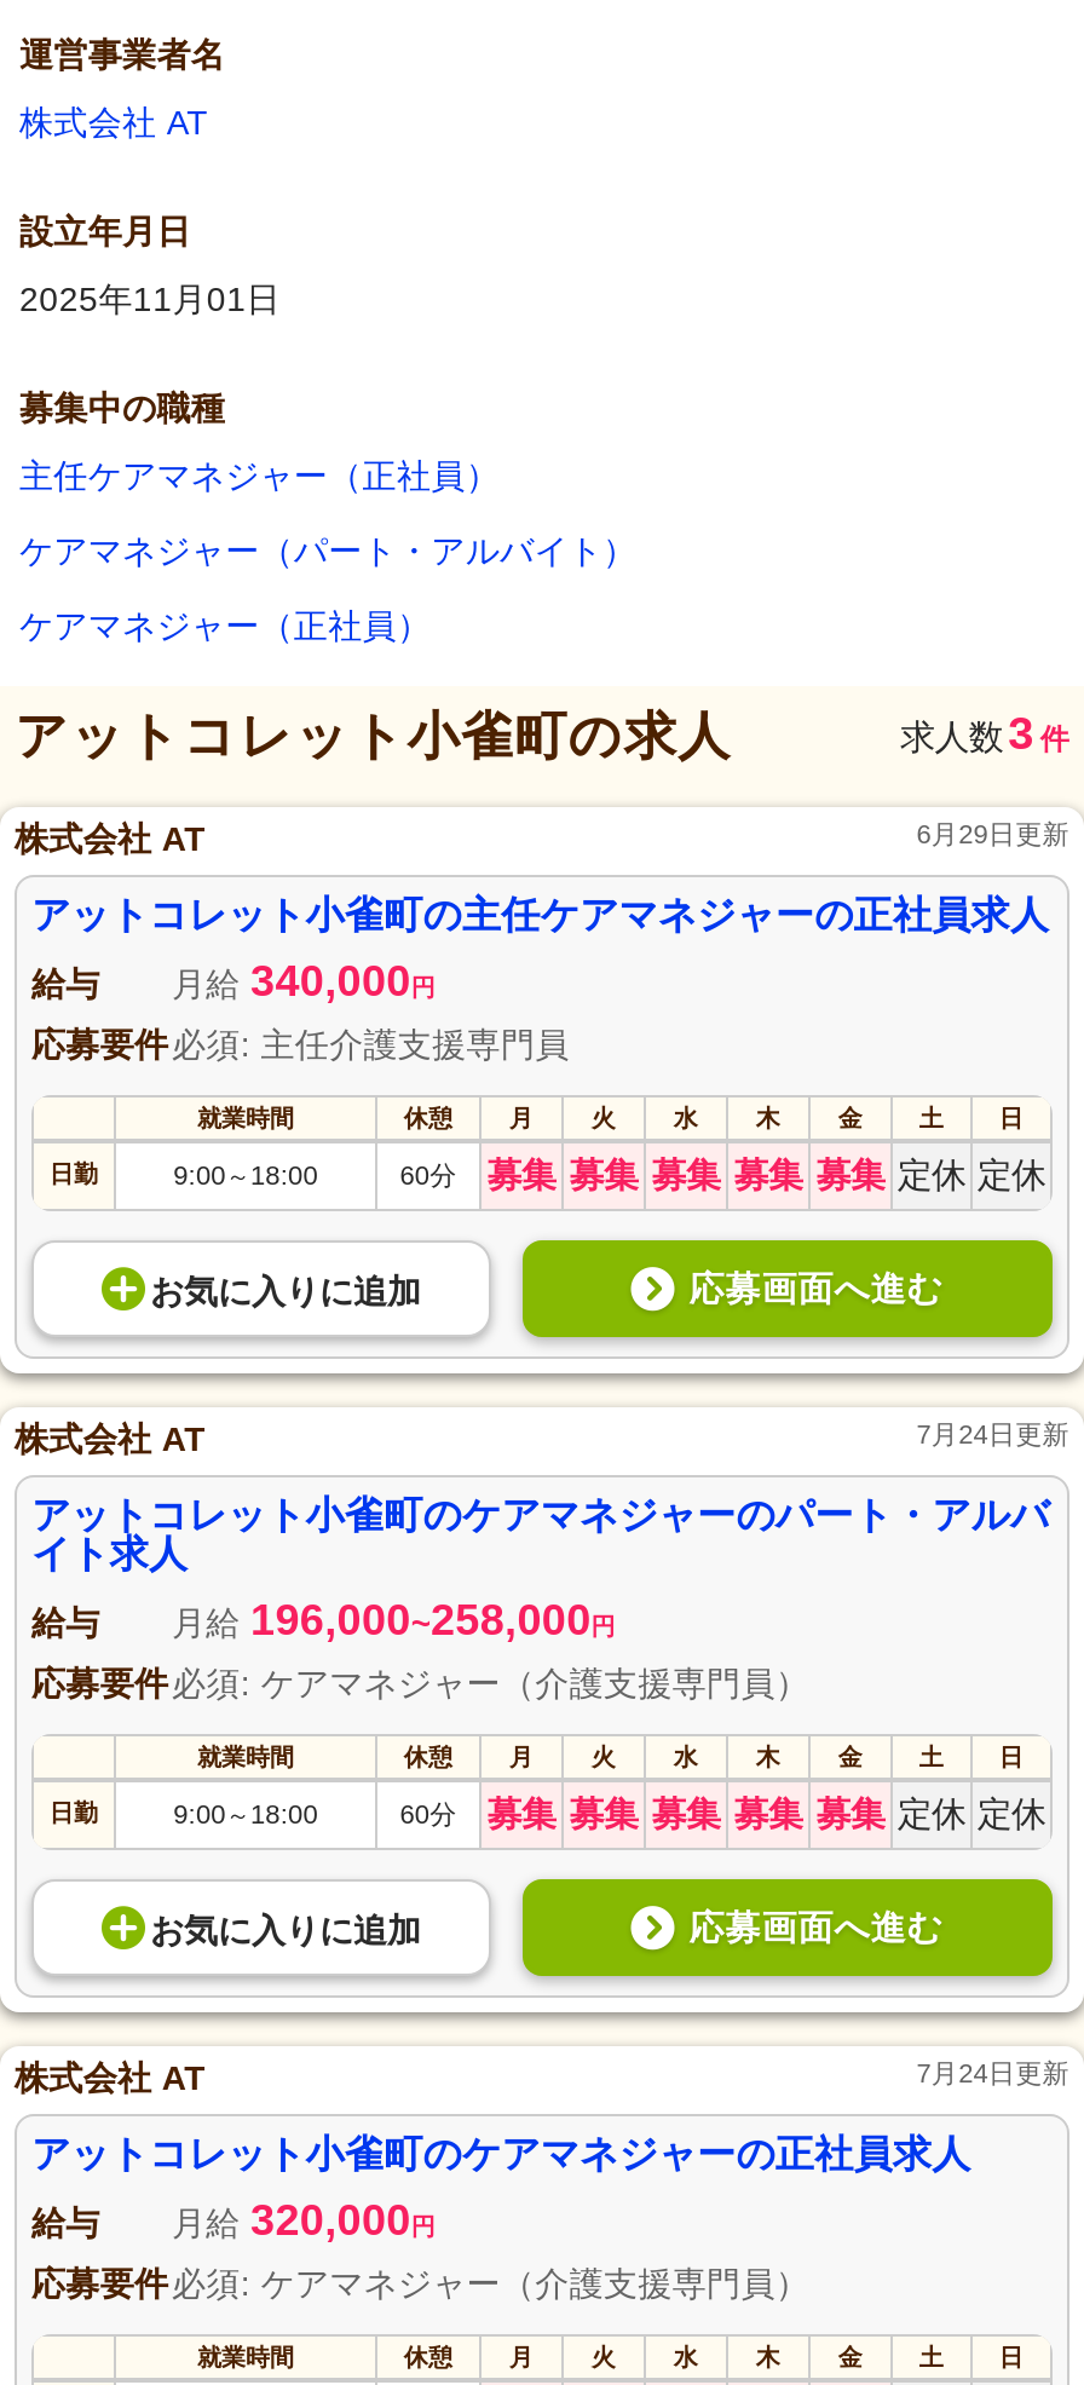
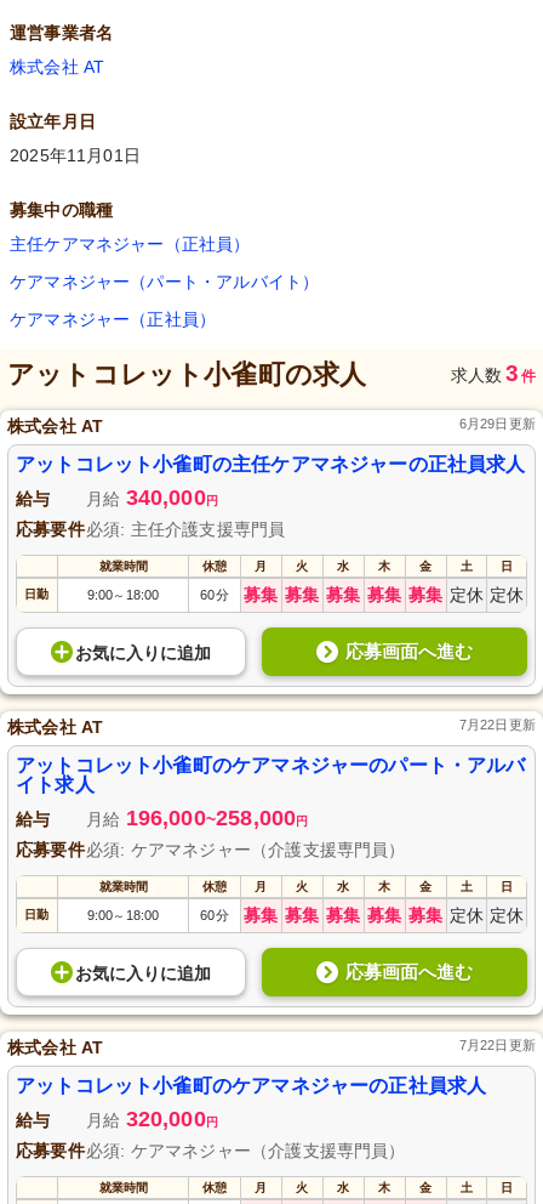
- 7月24日更新
+ 7月22日更新

- 7月24日更新
+ 7月22日更新
